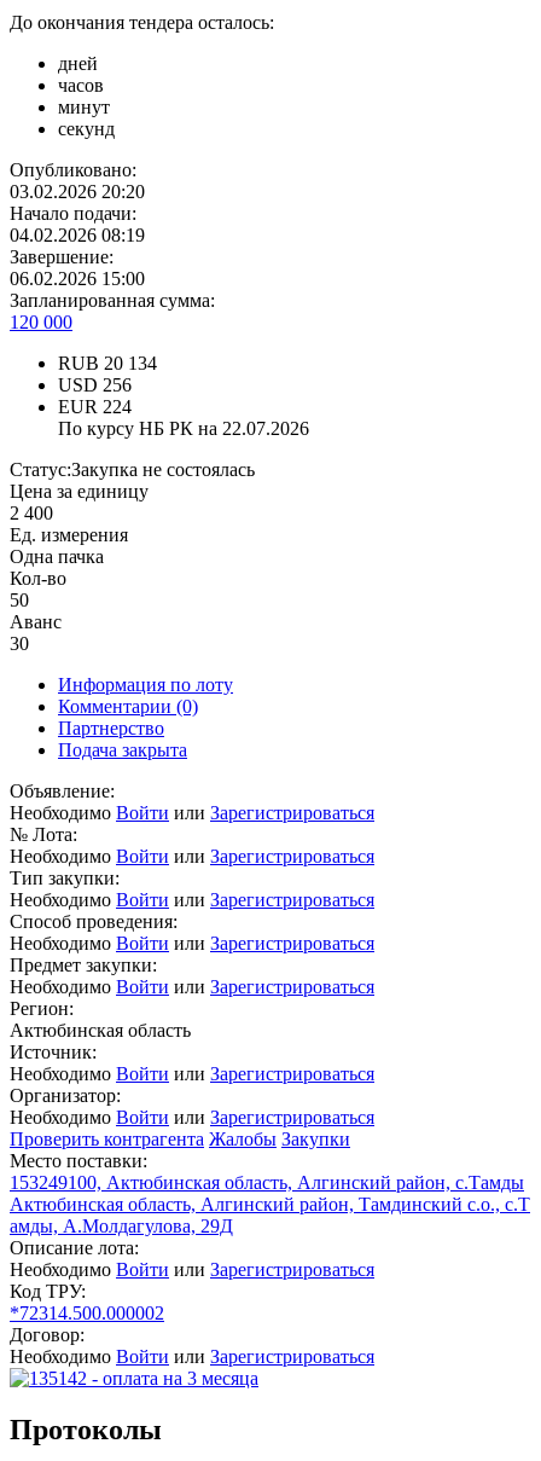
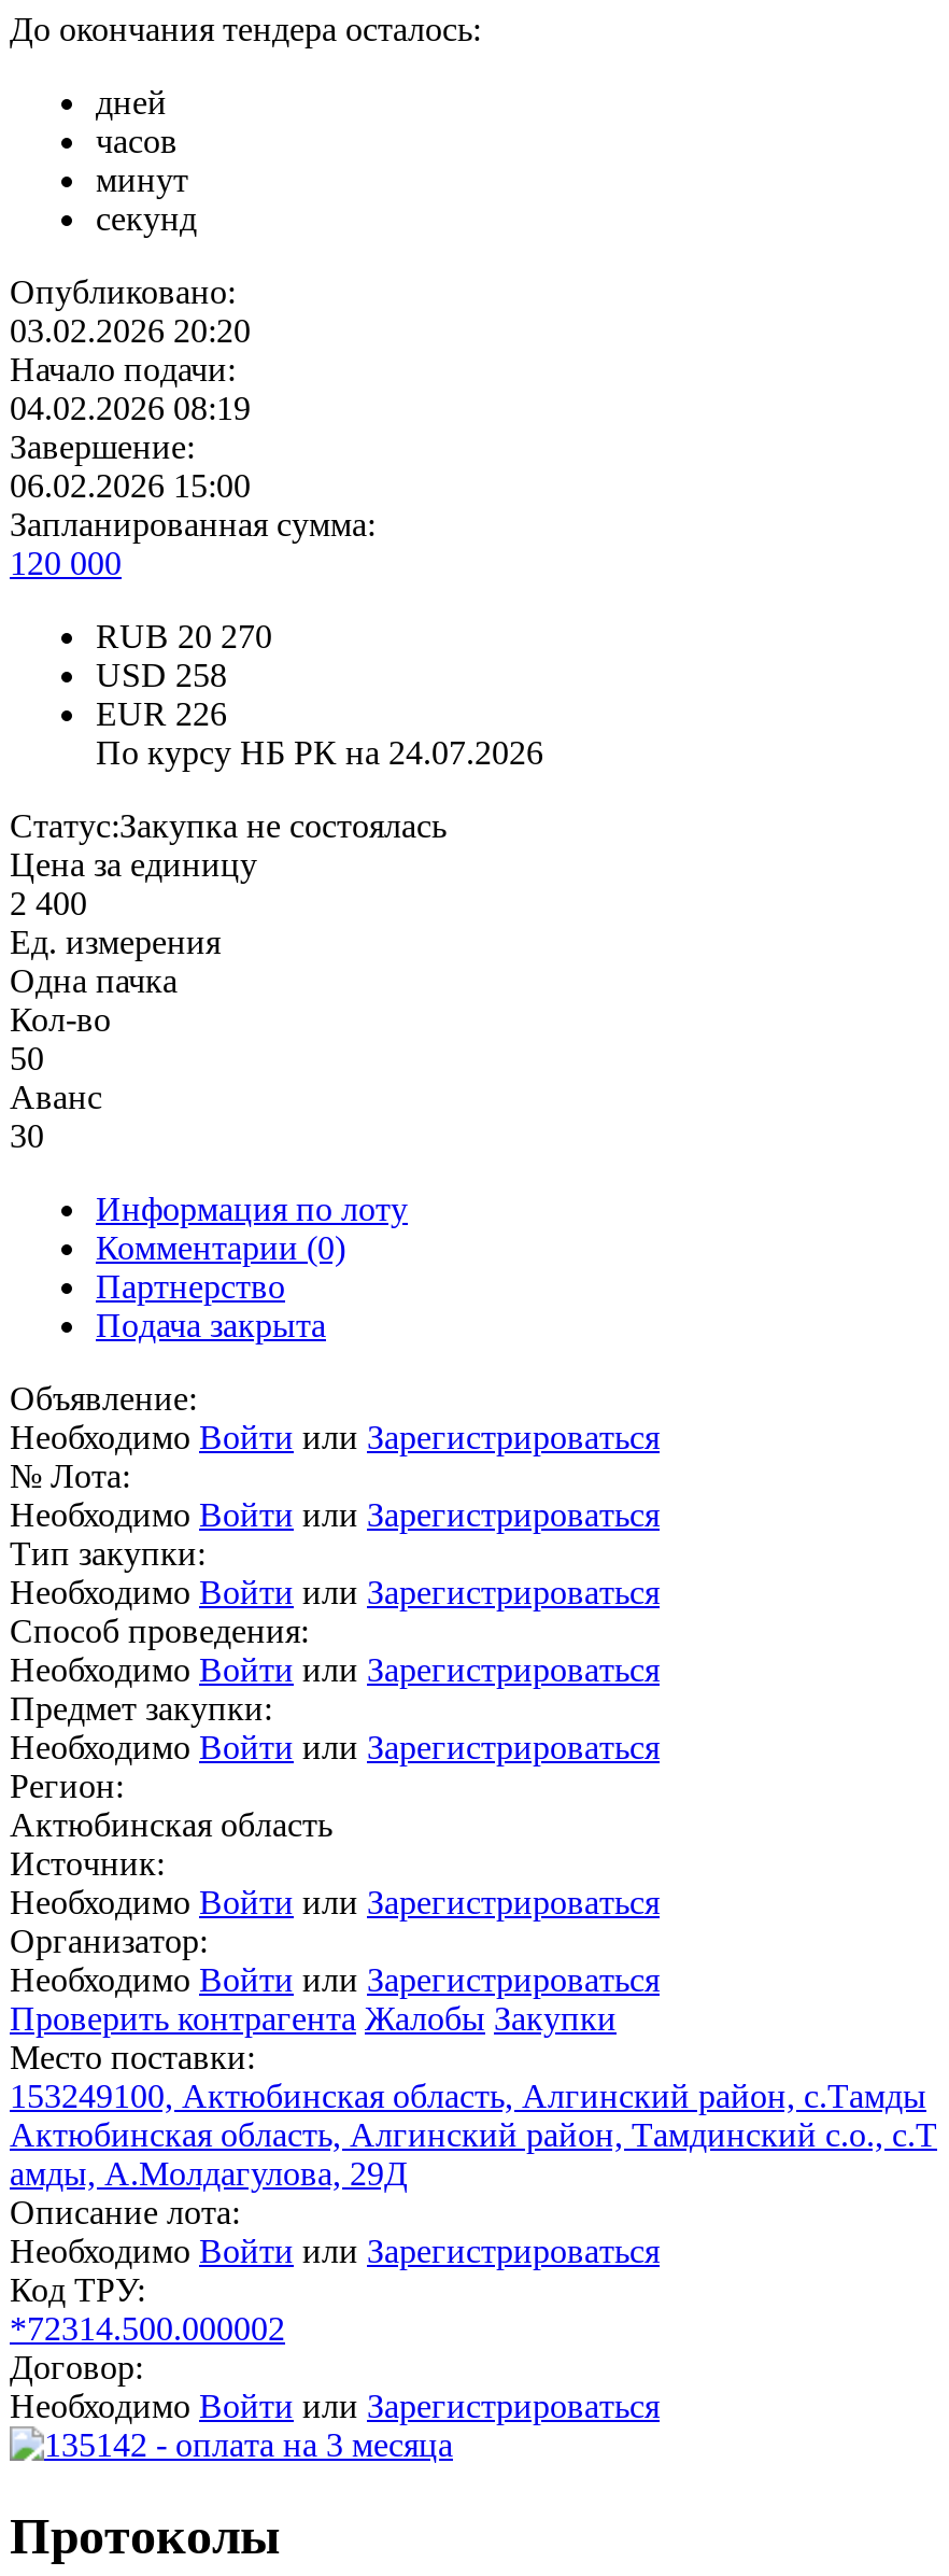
- RUB 20 134
+ RUB 20 270

- USD 256
+ USD 258

- EUR 224
+ EUR 226

- По курсу НБ РК на 22.07.2026
+ По курсу НБ РК на 24.07.2026
